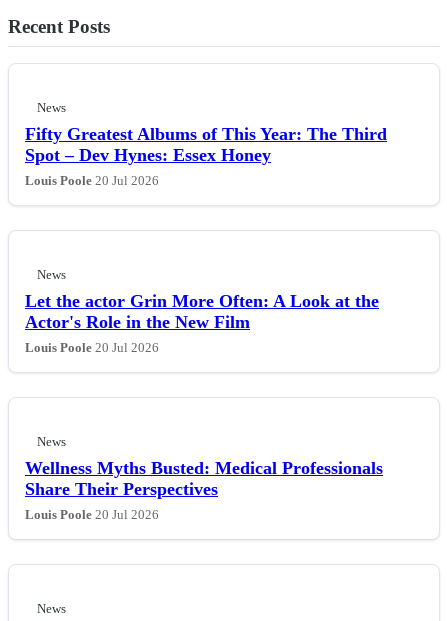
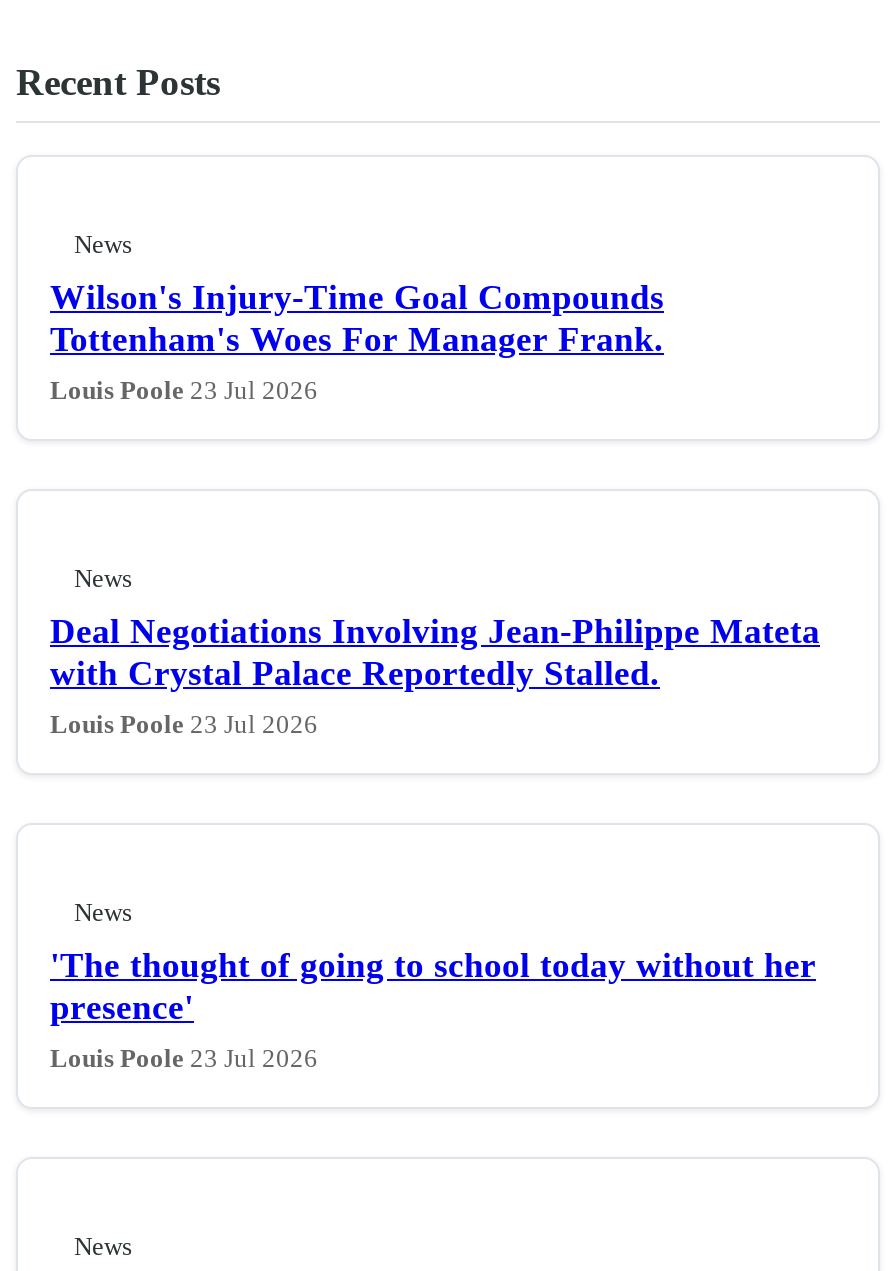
- Fifty Greatest Albums of This Year: The Third
- Spot – Dev Hynes: Essex Honey
- Louis Poole 20 Jul 2026
+ Wilson's Injury-Time Goal Compounds
+ Tottenham's Woes For Manager Frank.
+ Louis Poole 23 Jul 2026

- Let the actor Grin More Often: A Look at the
- Actor's Role in the New Film
- Louis Poole 20 Jul 2026
+ Deal Negotiations Involving Jean-Philippe Mateta
+ with Crystal Palace Reportedly Stalled.
+ Louis Poole 23 Jul 2026

- Wellness Myths Busted: Medical Professionals
- Share Their Perspectives
- Louis Poole 20 Jul 2026
+ 'The thought of going to school today without her
+ presence'
+ Louis Poole 23 Jul 2026
